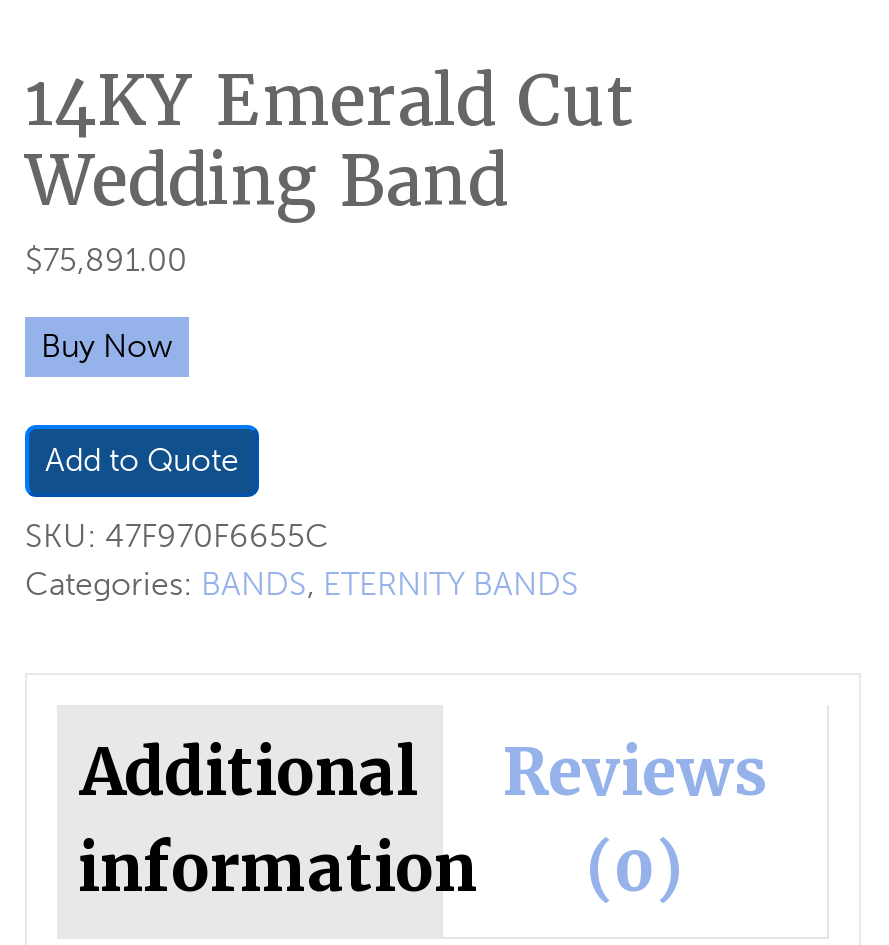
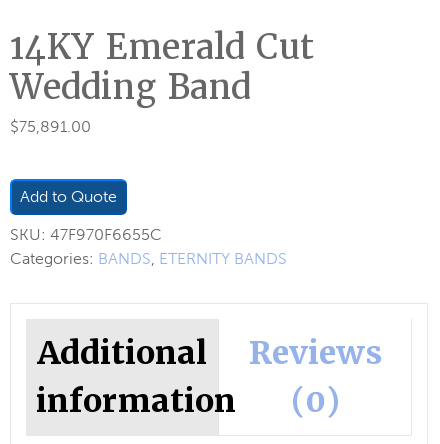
- Buy Now
